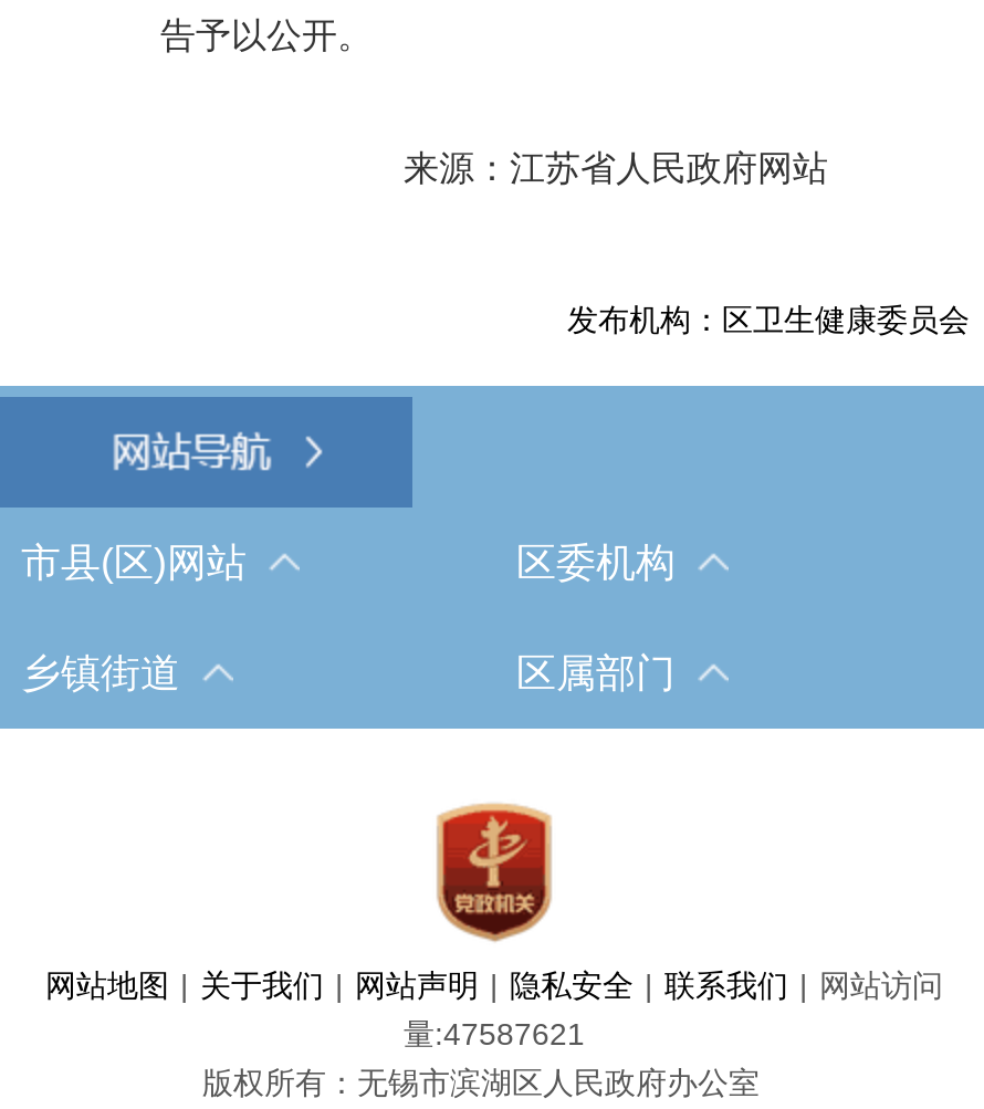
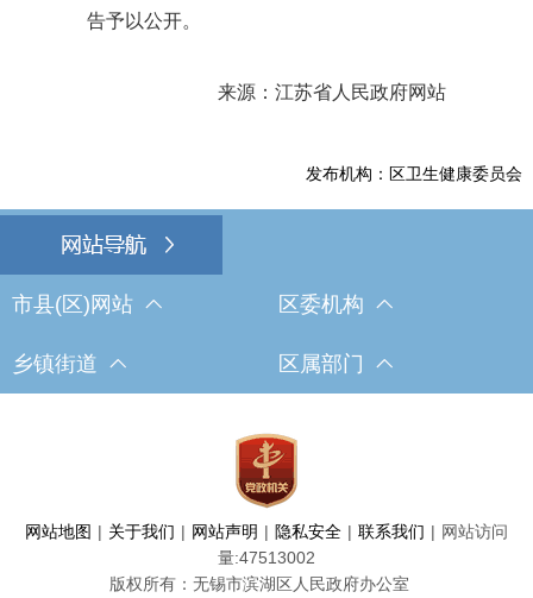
- 量:47587621
+ 量:47513002
